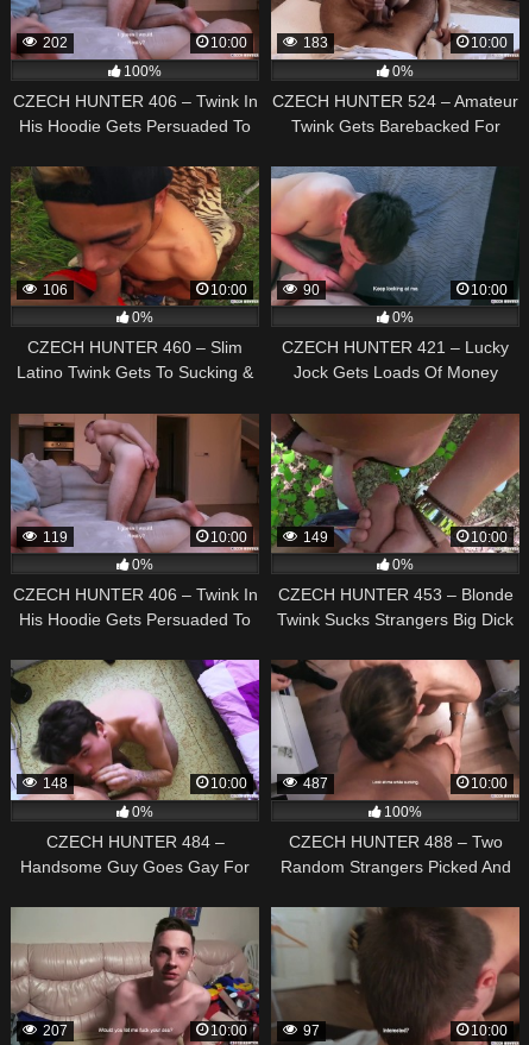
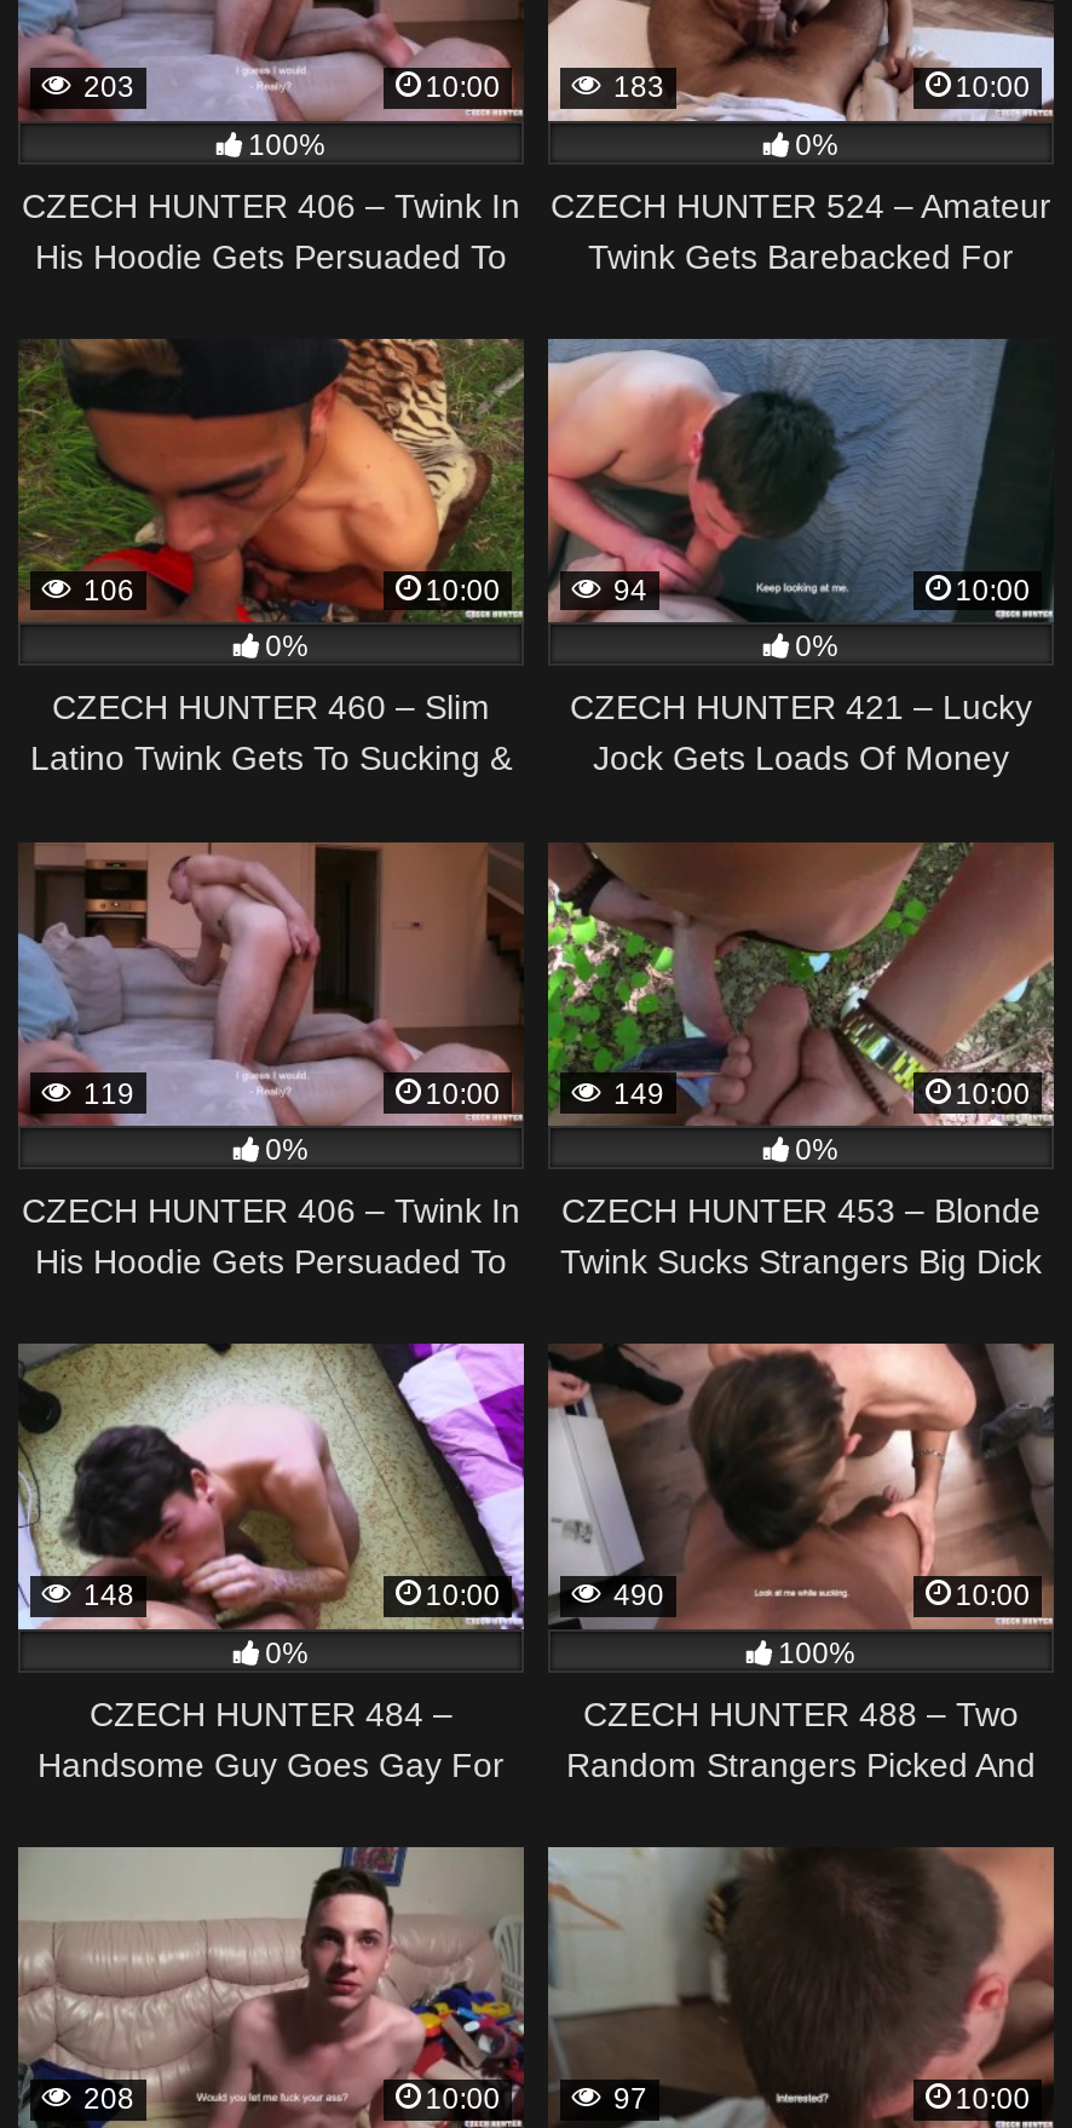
- 202
+ 203

- 90
+ 94

- 487
+ 490

- 207
+ 208
